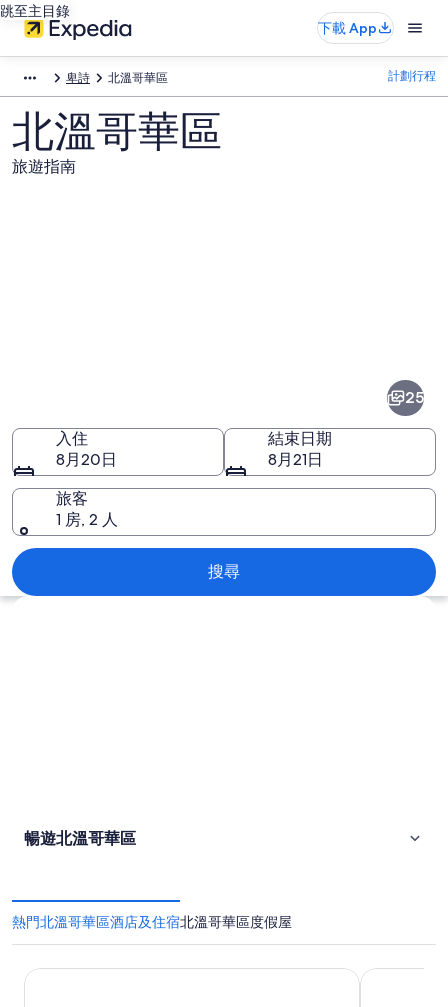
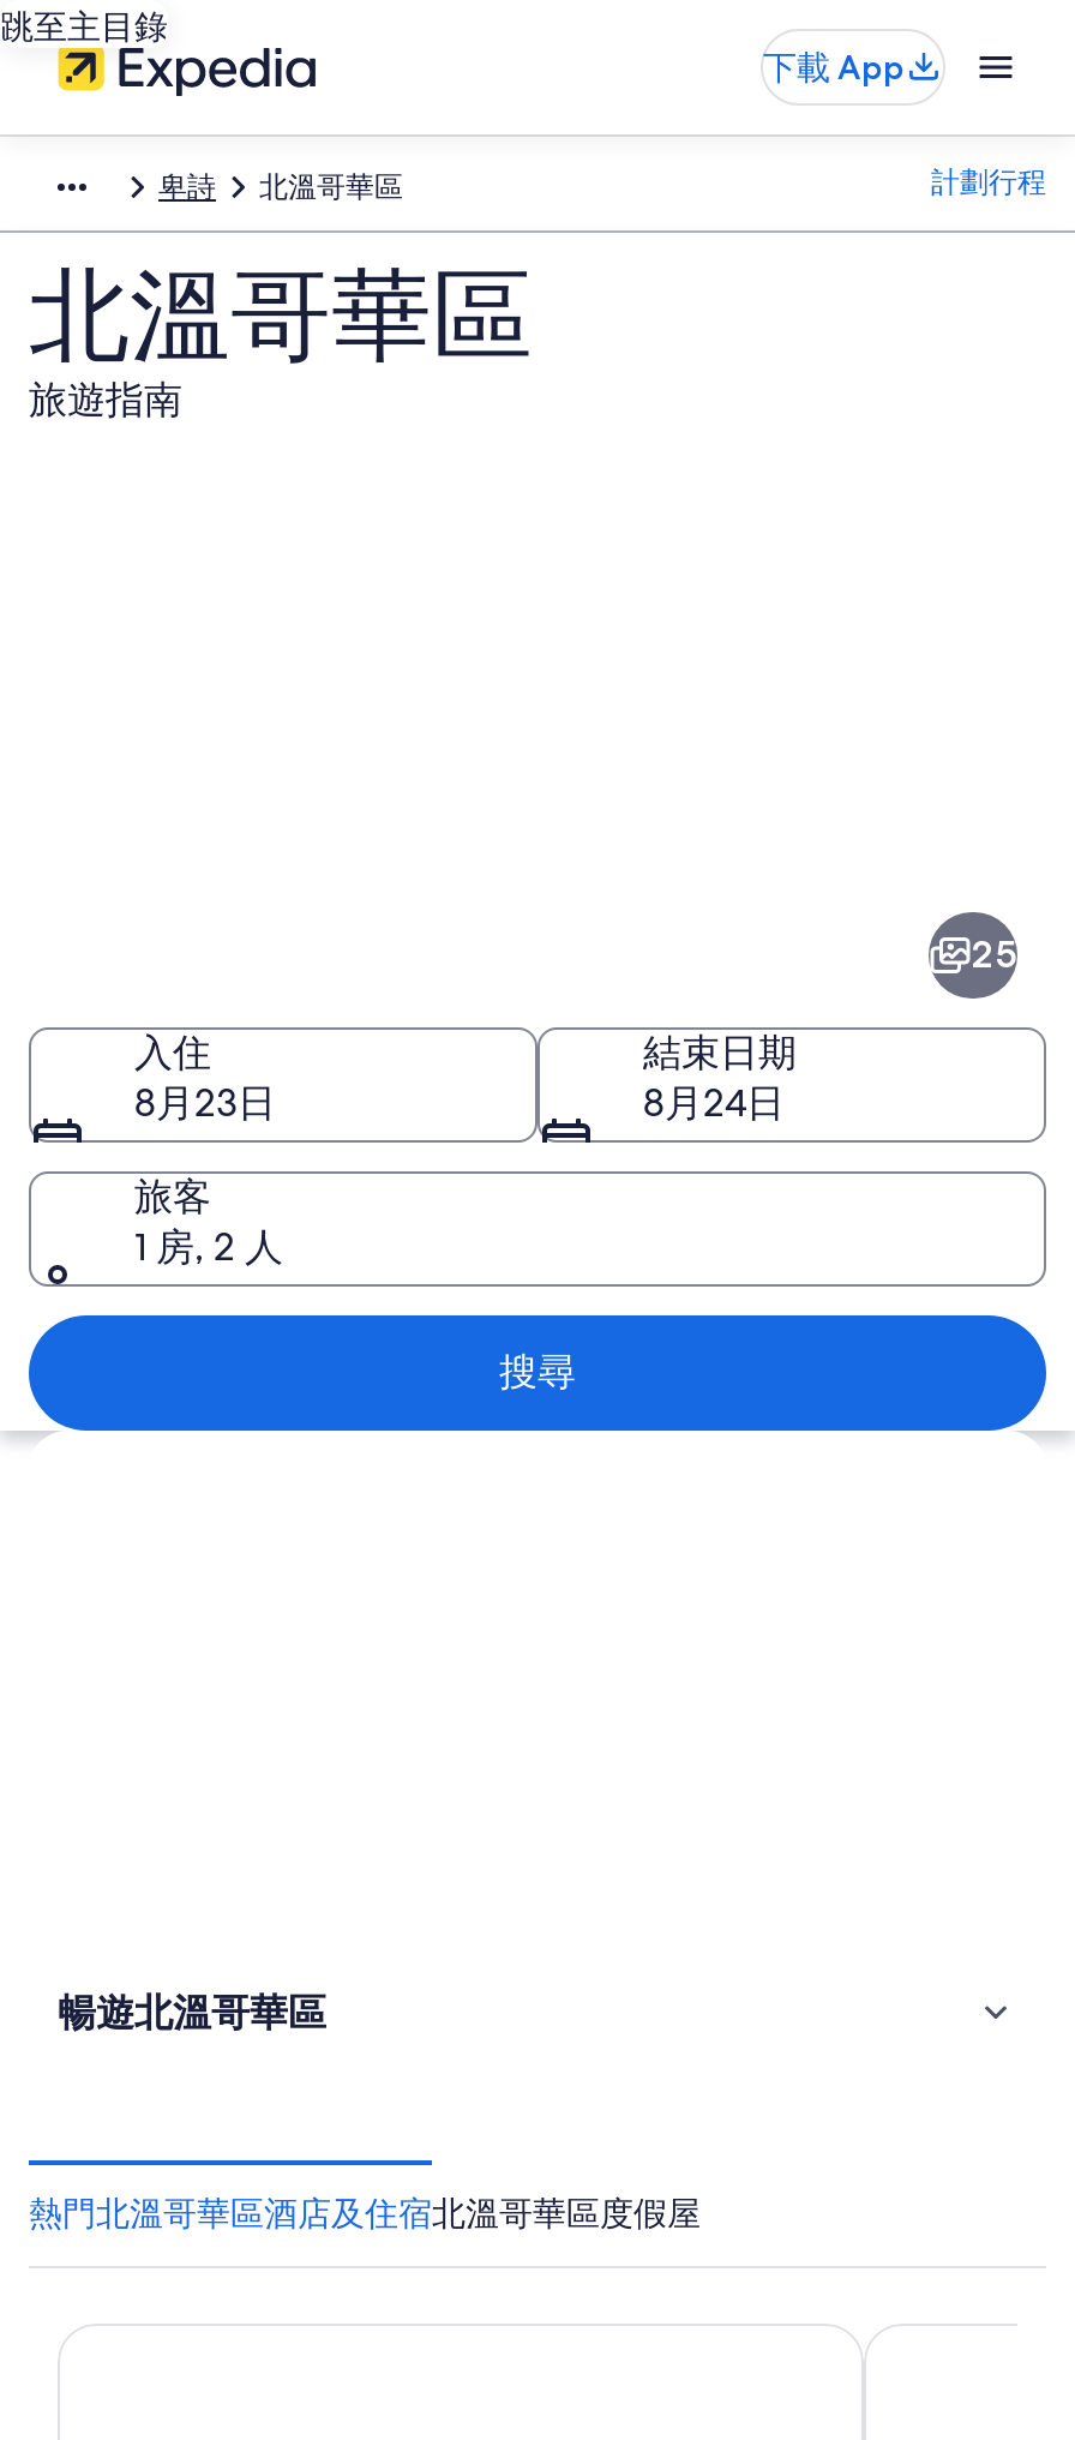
- 8月20日
+ 8月23日

- 8月21日
+ 8月24日
